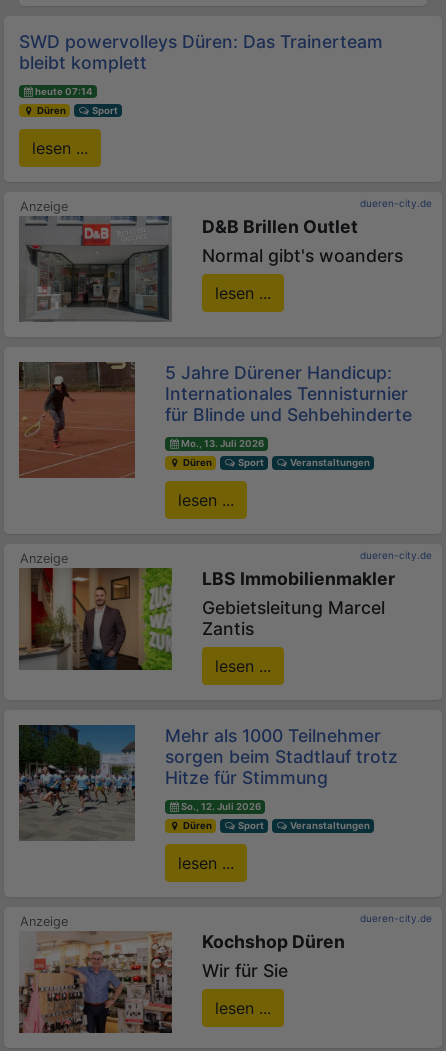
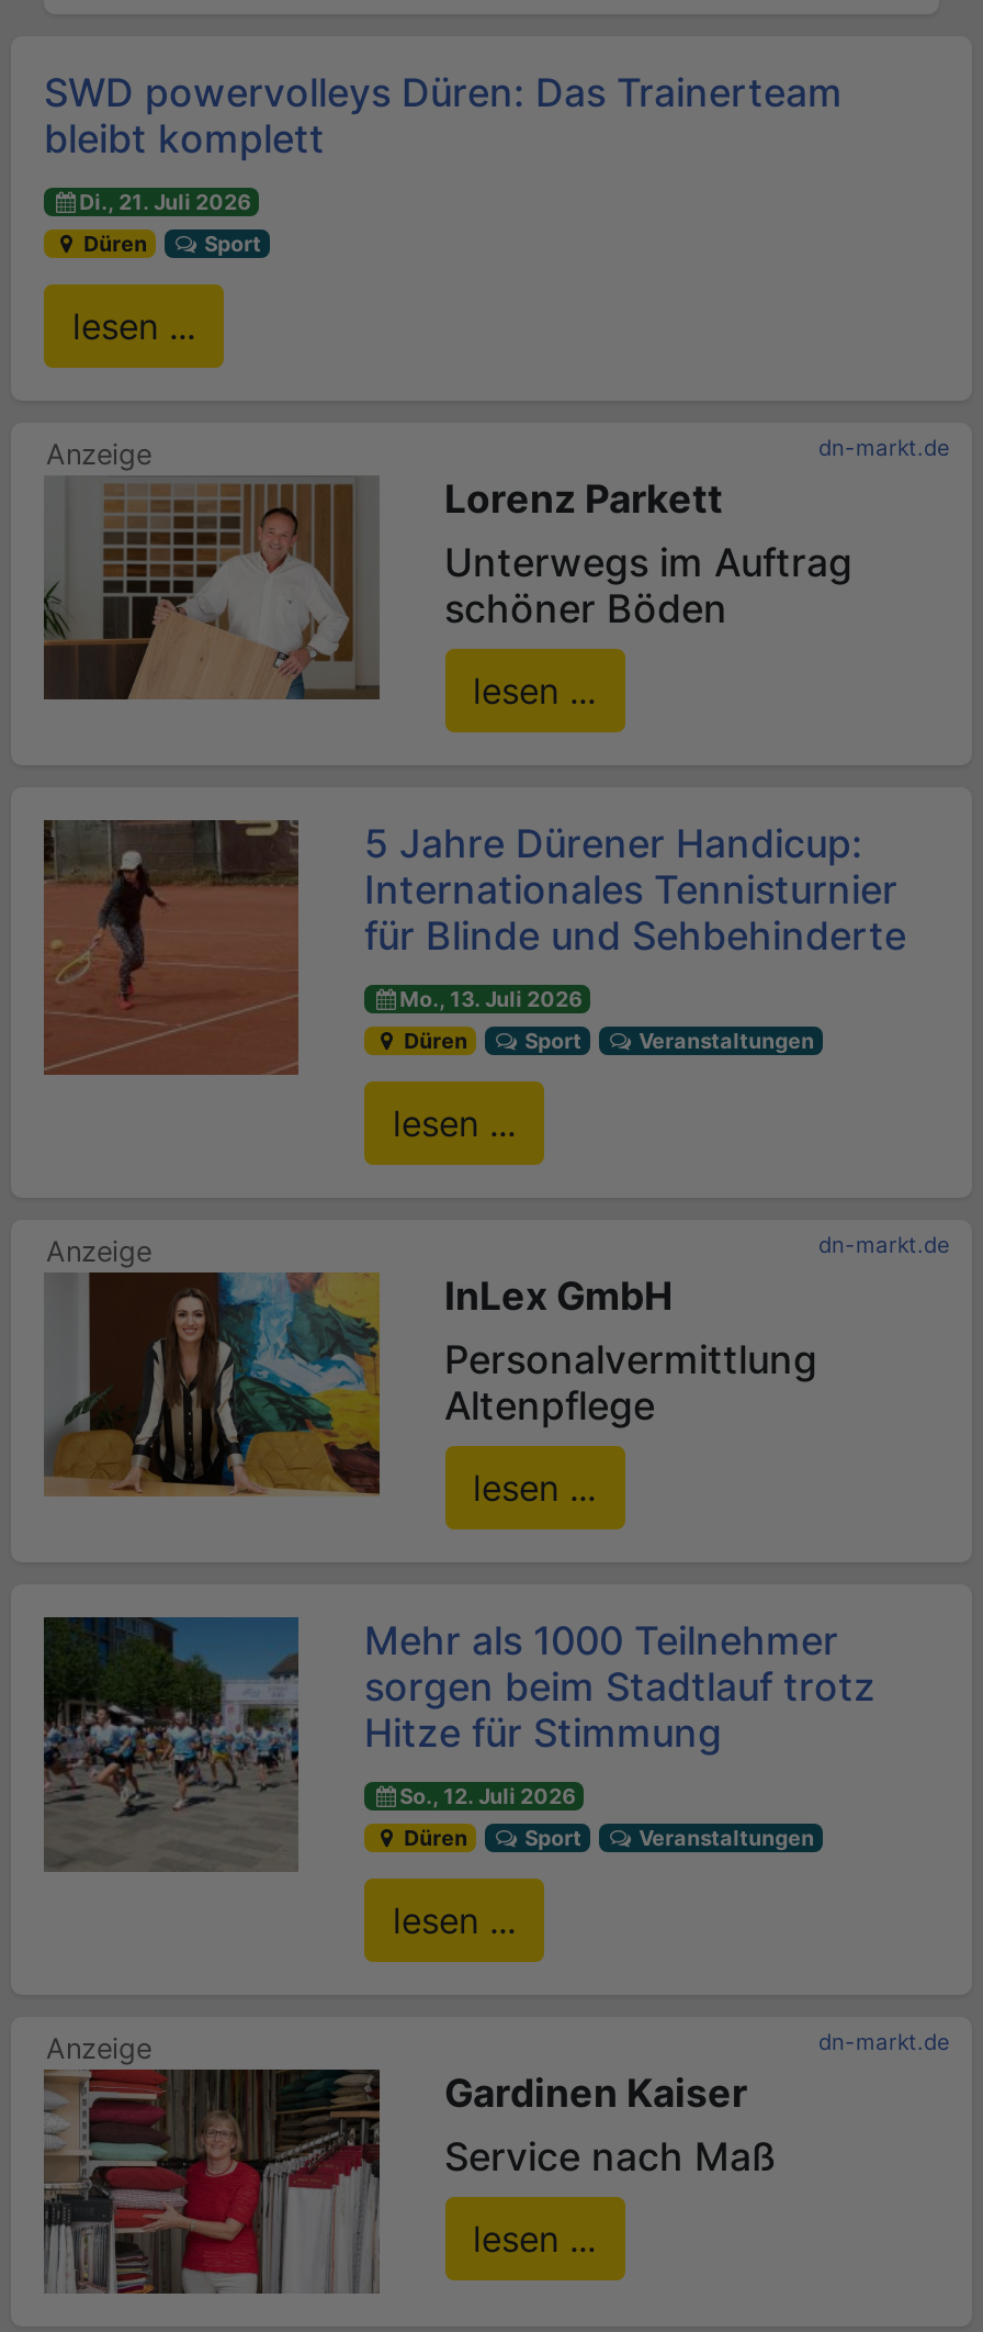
- heute 07:14
+ Di., 21. Juli 2026

- [image]
- dueren-city.de
- D&B Brillen Outlet
- Normal gibt's woanders
+ [image]
+ dn-markt.de
+ Lorenz Parkett
+ Unterwegs im Auftrag
+ schöner Böden

- [image]
- dueren-city.de
- LBS Immobilienmakler
- Gebietsleitung Marcel
- Zantis
+ [image]
+ dn-markt.de
+ InLex GmbH
+ Personalvermittlung
+ Altenpflege

- [image]
- dueren-city.de
- Kochshop Düren
- Wir für Sie
+ [image]
+ dn-markt.de
+ Gardinen Kaiser
+ Service nach Maß
